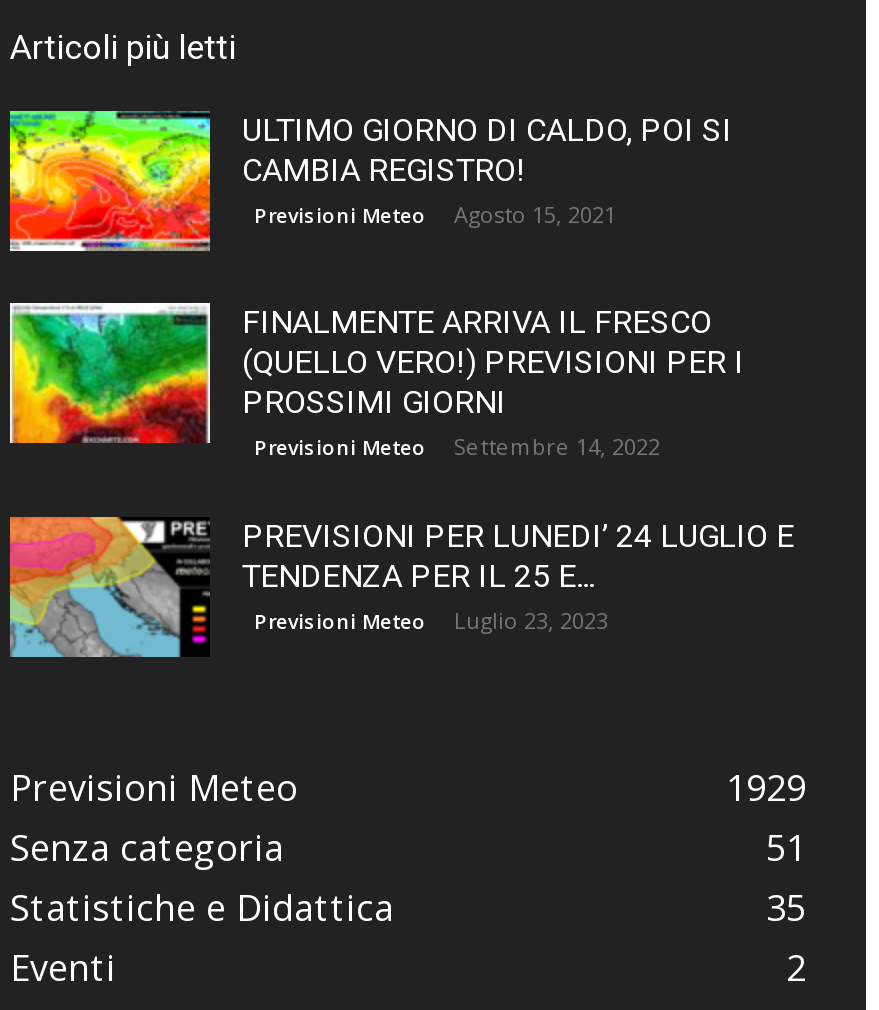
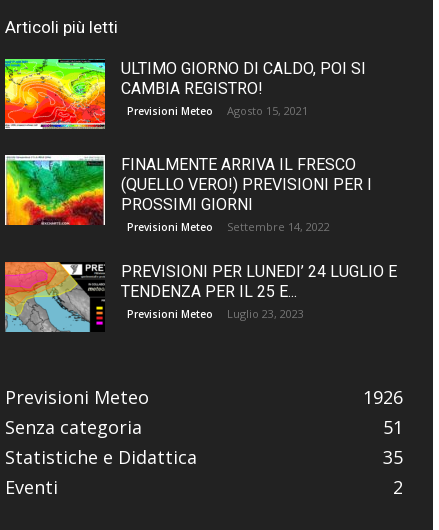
- 1929
+ 1926
